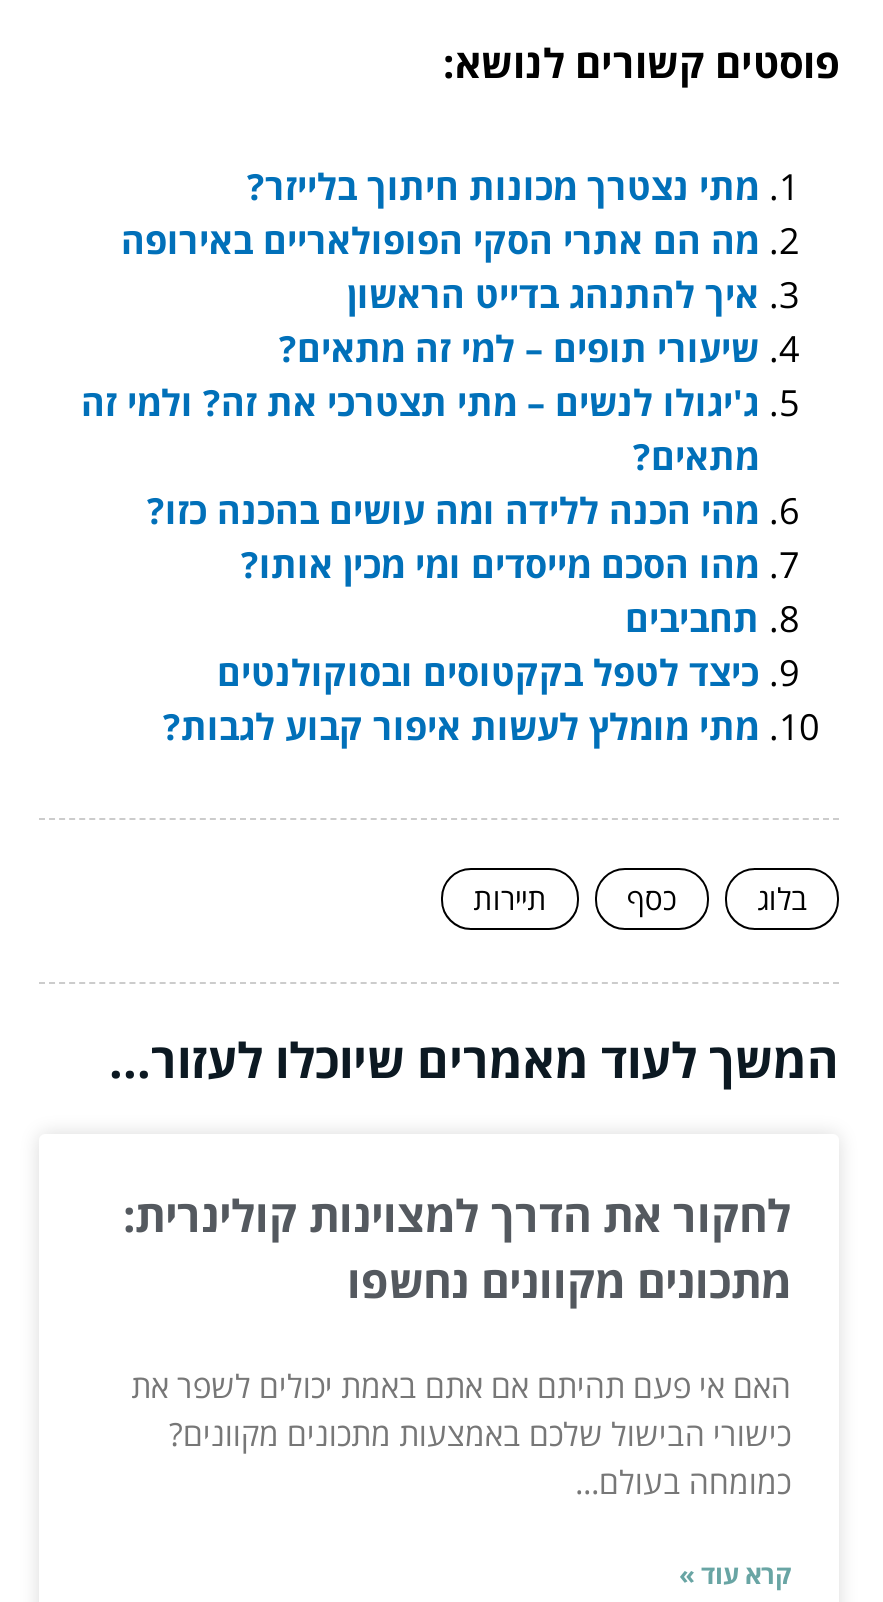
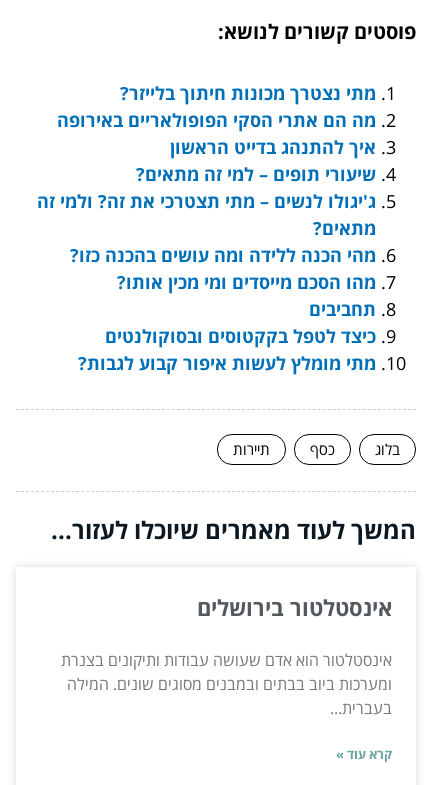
- לחקור את הדרך למצוינות קולינרית:
- מתכונים מקוונים נחשפו
+ אינסטלטור בירושלים

- האם אי פעם תהיתם אם אתם באמת יכולים לשפר את
- כישורי הבישול שלכם באמצעות מתכונים מקוונים?
- כמומחה בעולם...
+ אינסטלטור הוא אדם שעושה עבודות ותיקונים בצנרת
+ ומערכות ביוב בבתים ובמבנים מסוגים שונים. המילה
+ בעברית...
